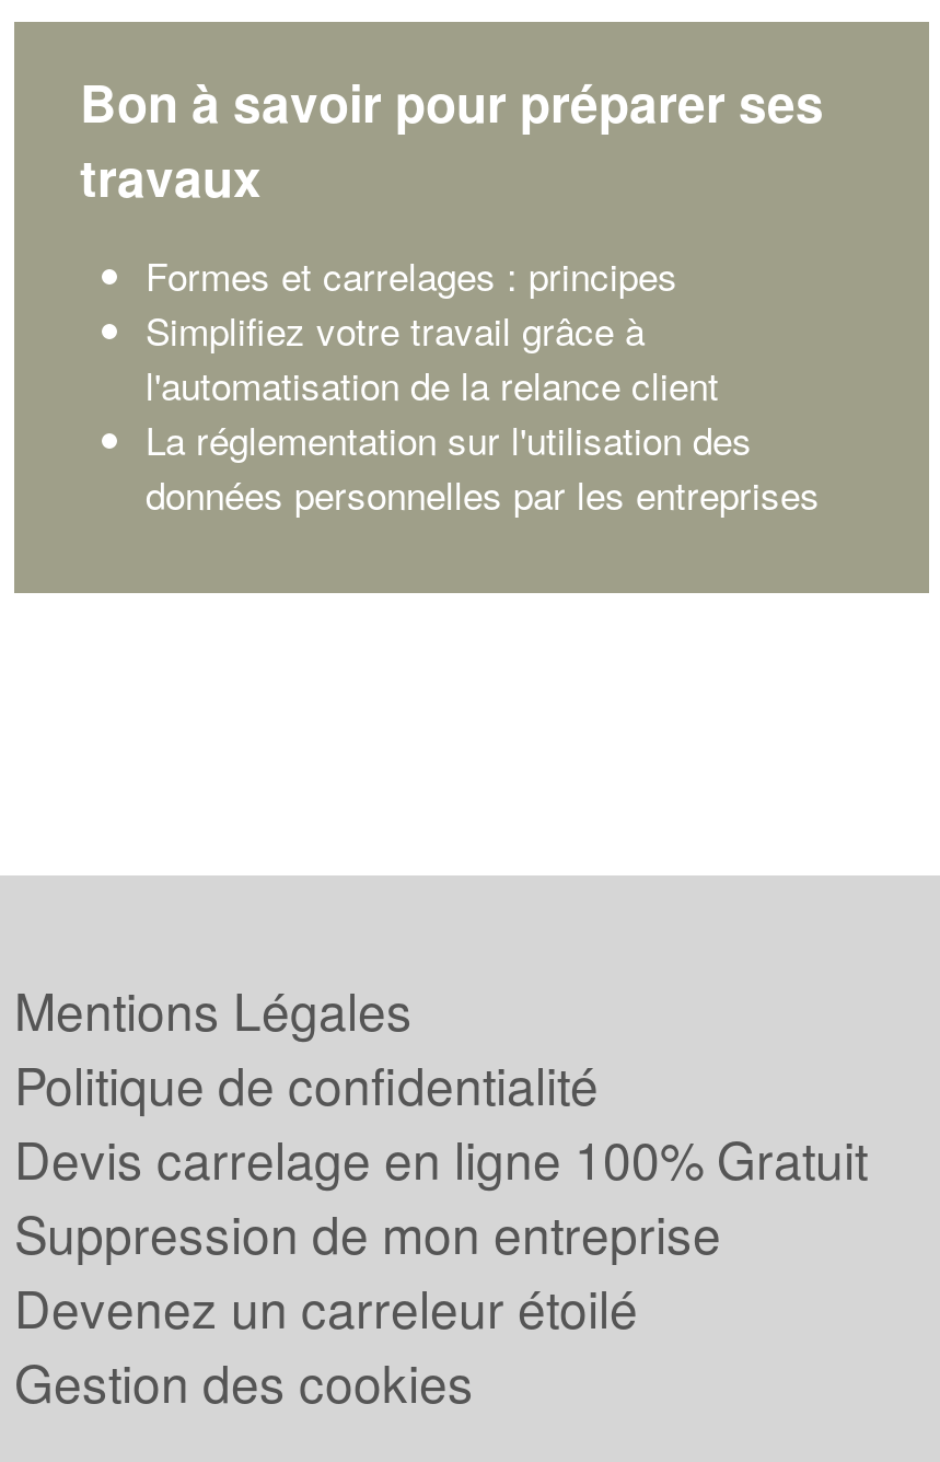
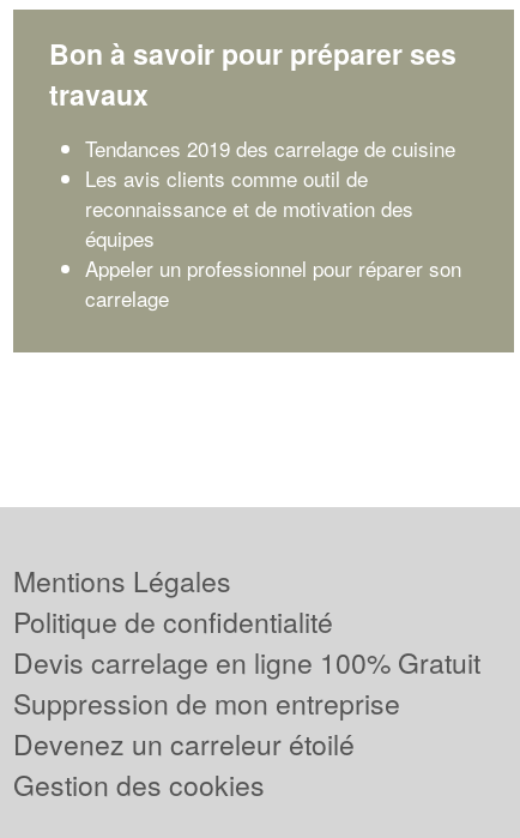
- Formes et carrelages : principes
- Simplifiez votre travail grâce à
- l'automatisation de la relance client
- La réglementation sur l'utilisation des
- données personnelles par les entreprises
+ Tendances 2019 des carrelage de cuisine
+ Les avis clients comme outil de
+ reconnaissance et de motivation des
+ équipes
+ Appeler un professionnel pour réparer son
+ carrelage
